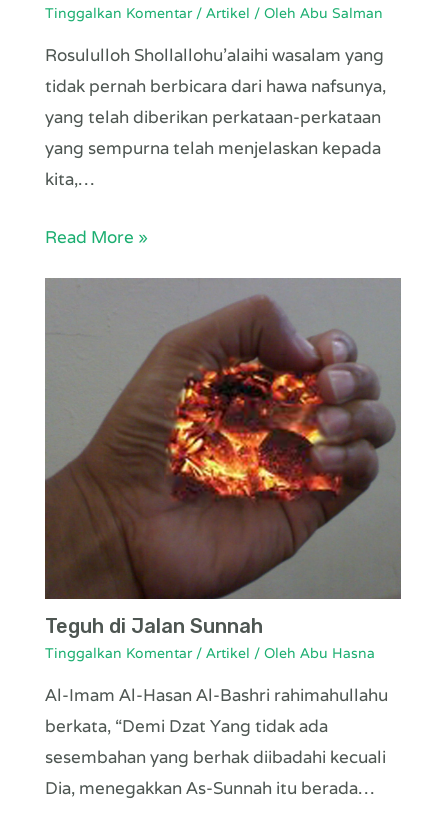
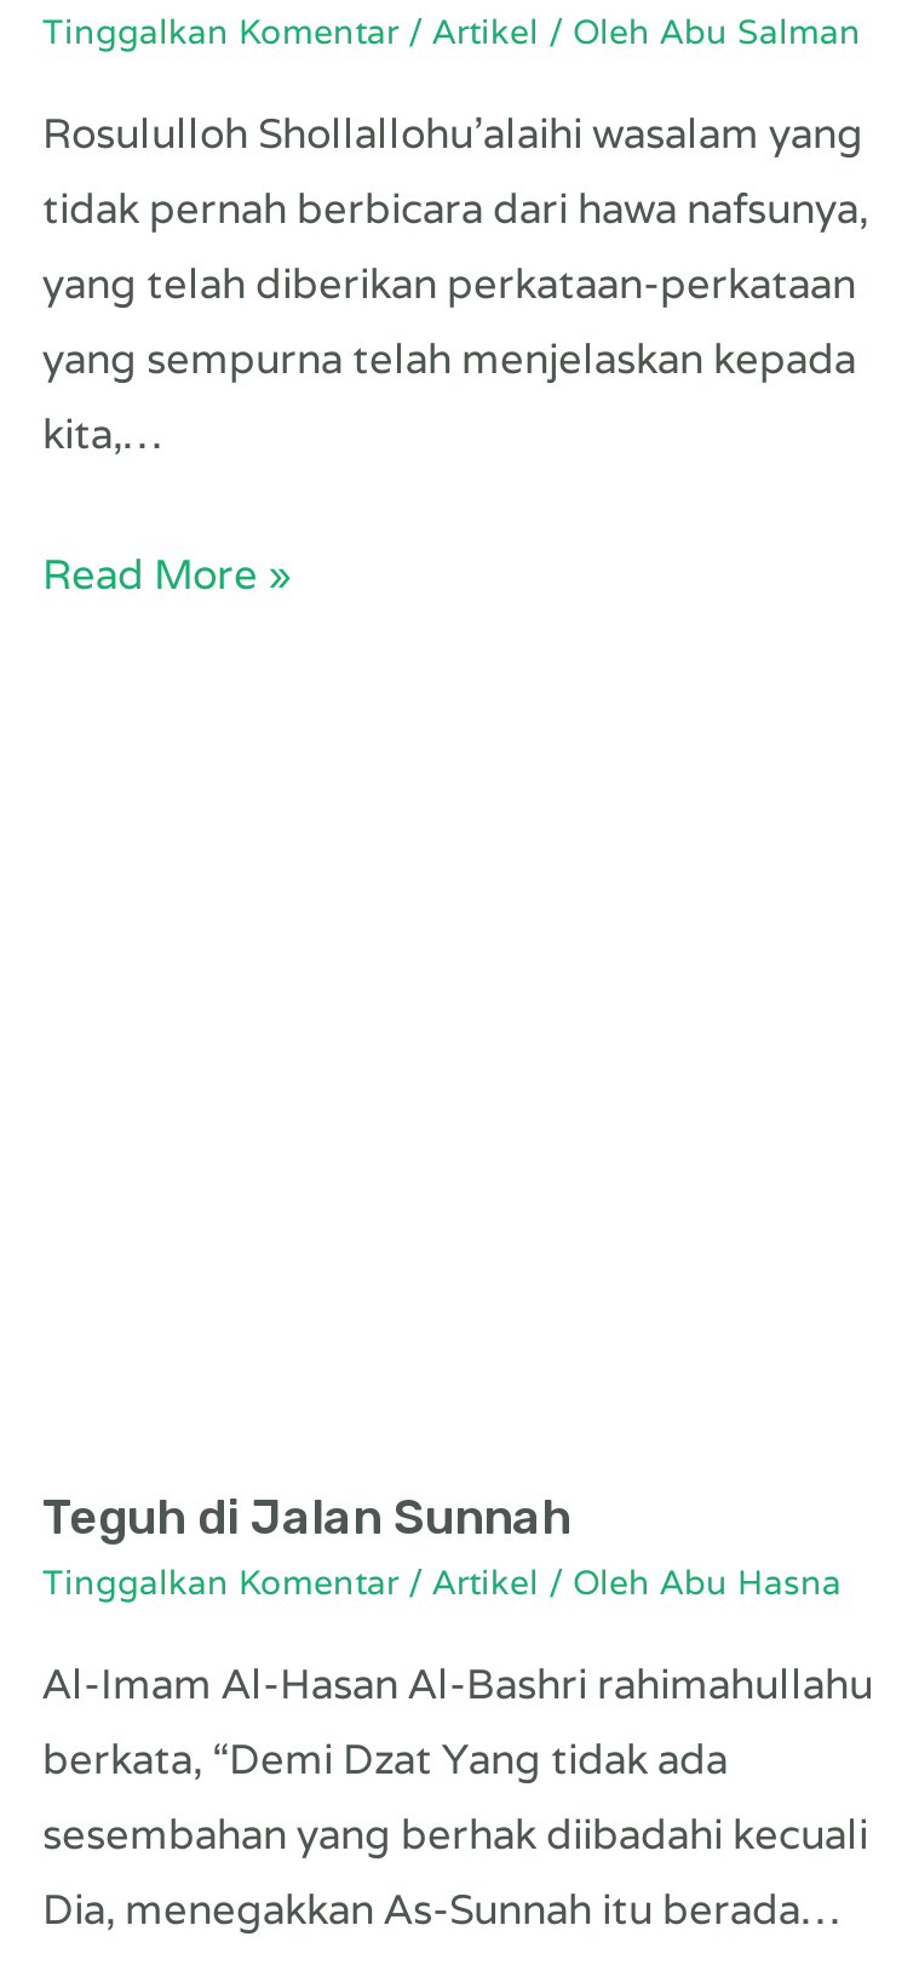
- [image]
